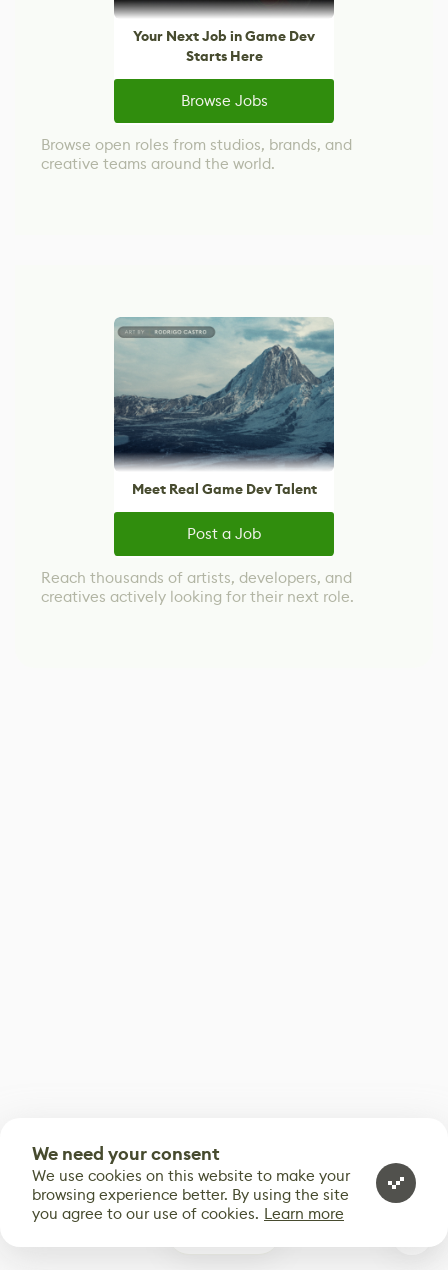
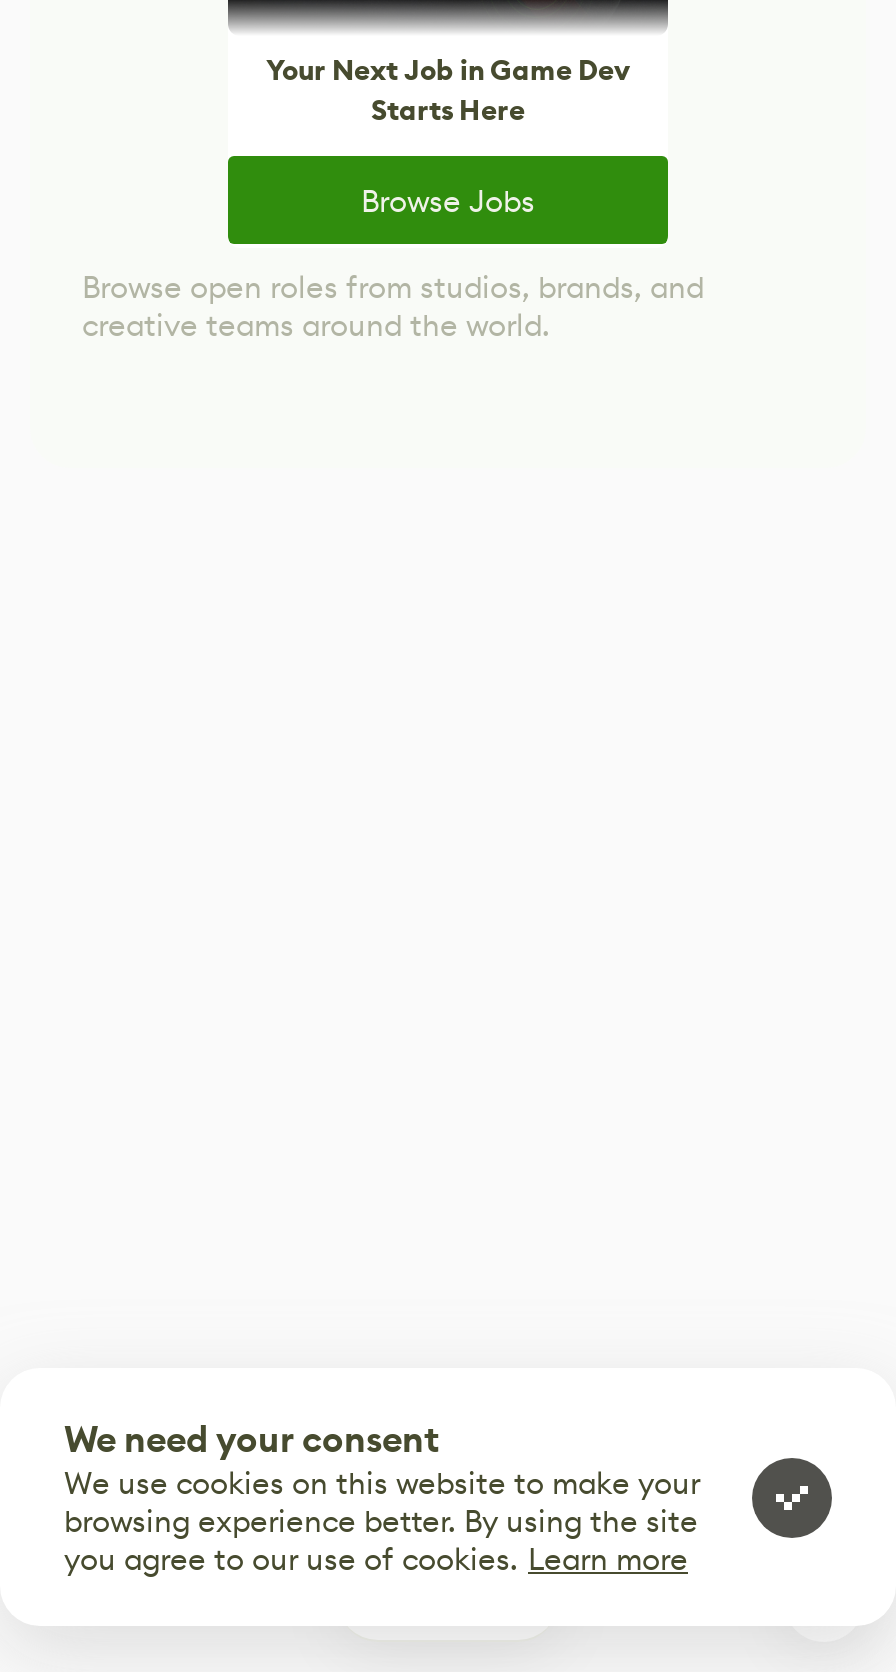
- [image]
- Meet Real Game Dev Talent
- Post a Job
- Reach thousands of artists, developers, and
- creatives actively looking for their next role.
